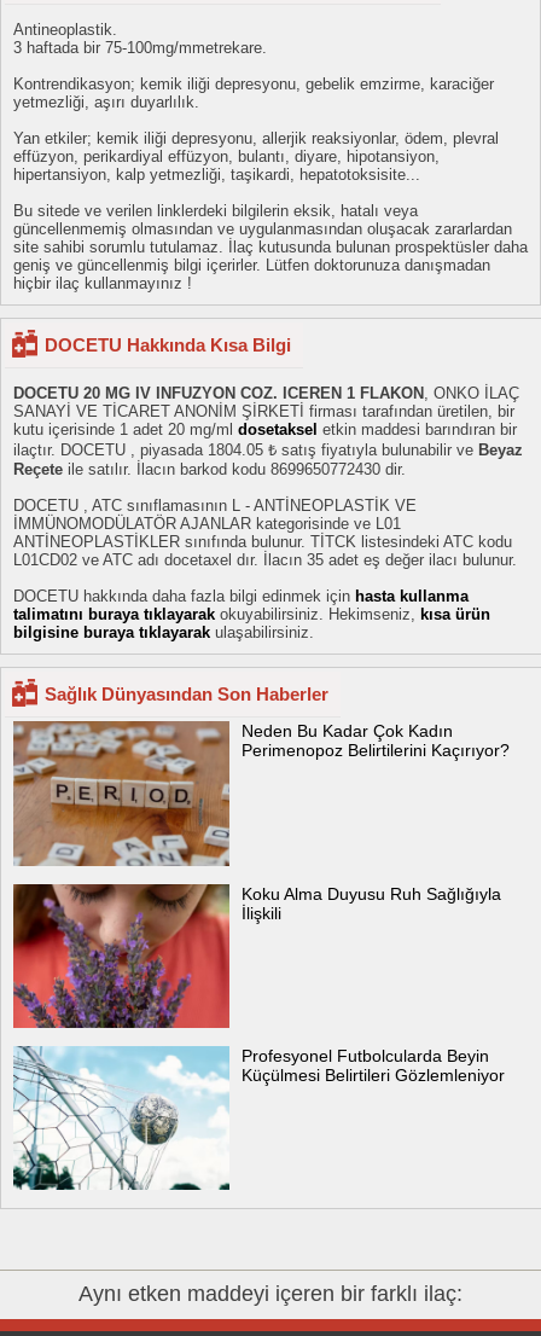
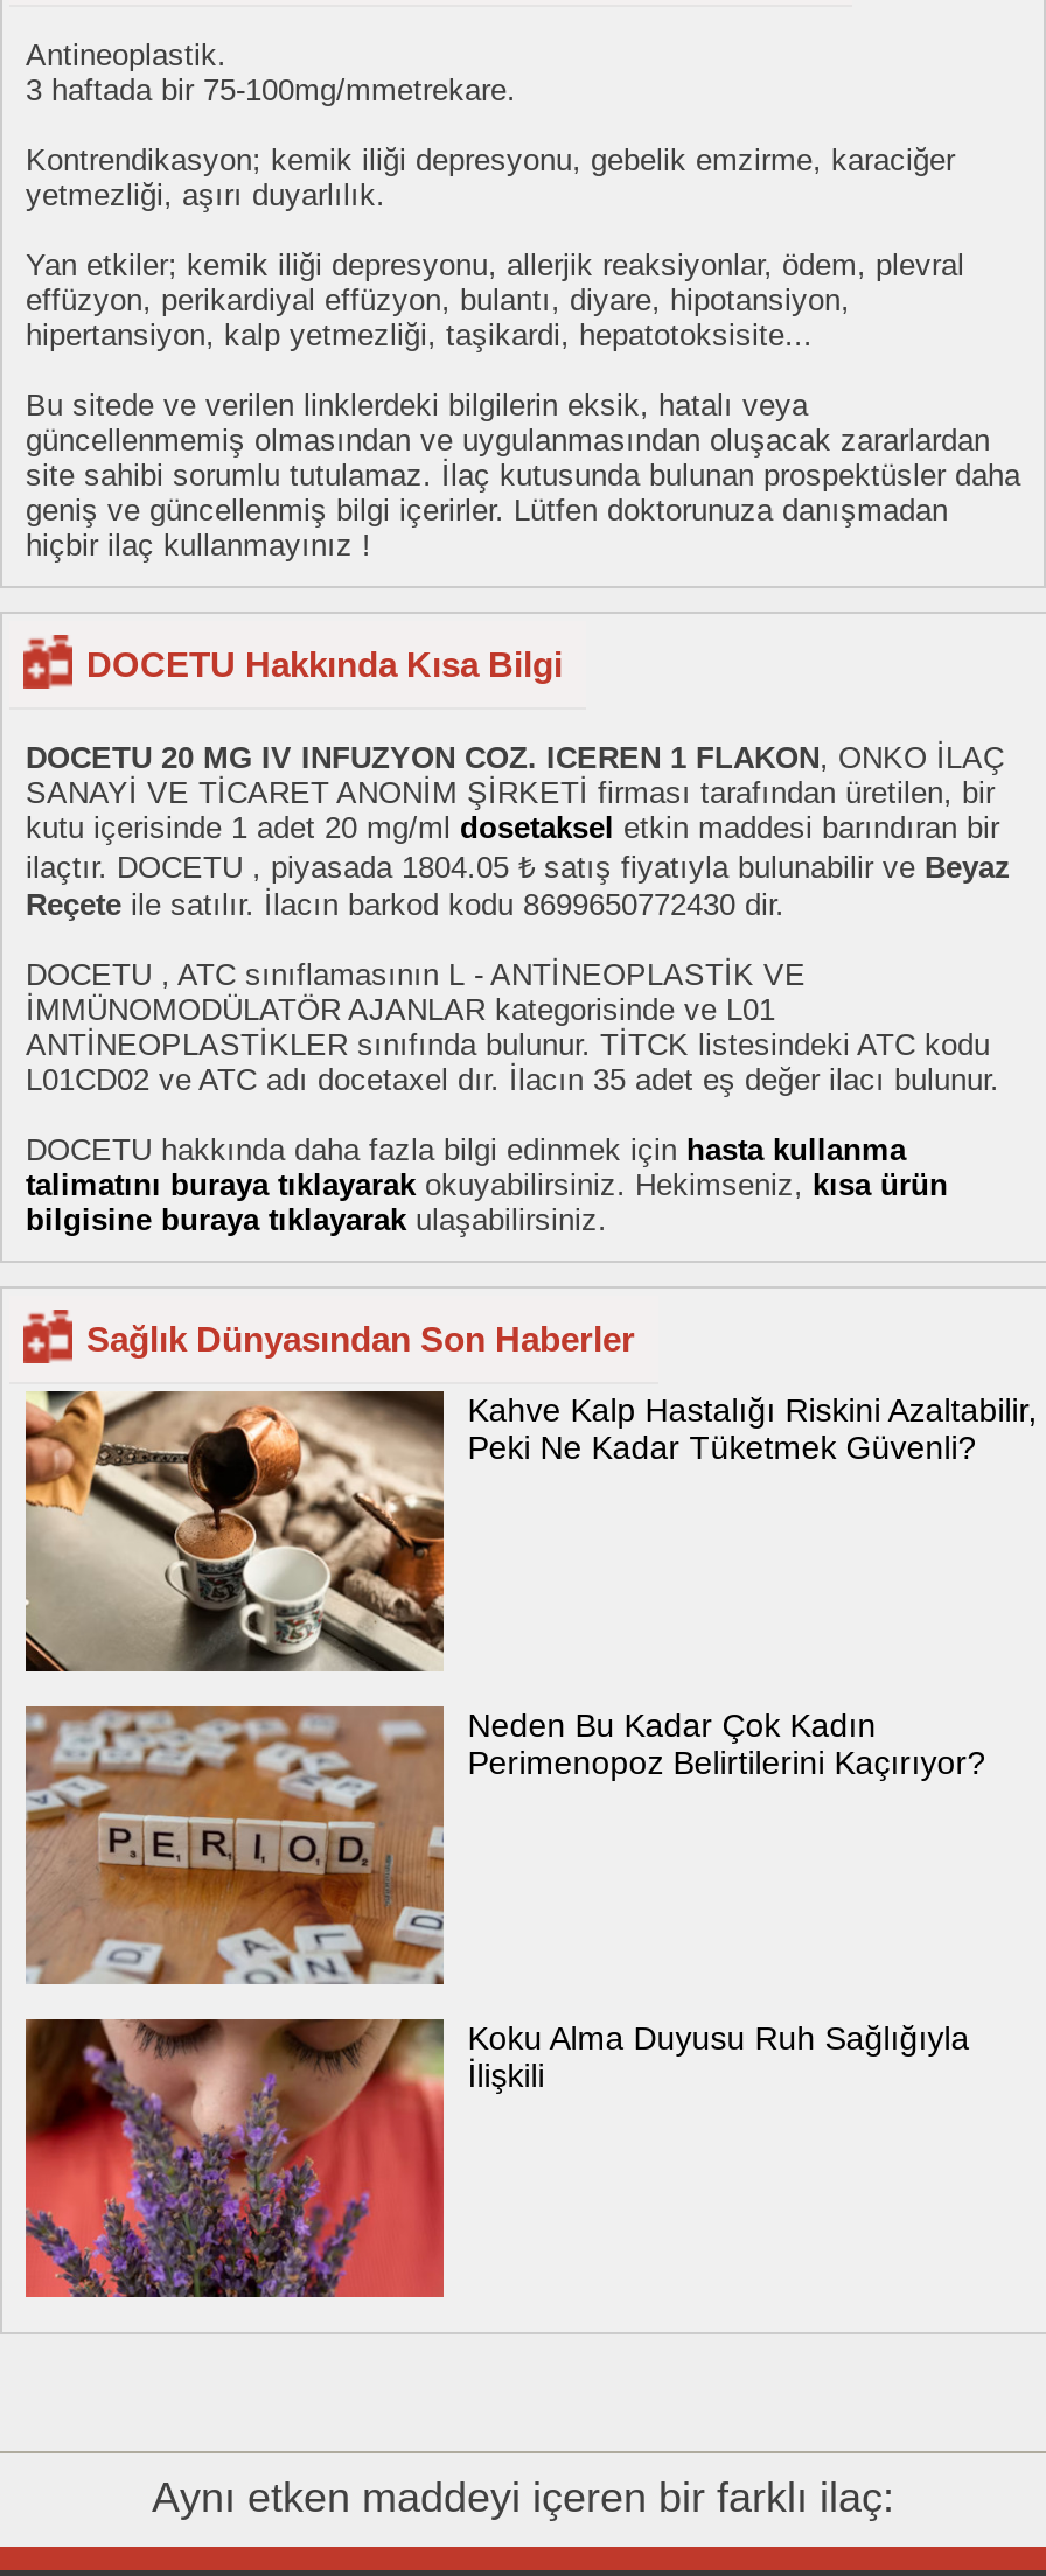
+ [image]
+ Kahve Kalp Hastalığı Riskini Azaltabilir,
+ Peki Ne Kadar Tüketmek Güvenli?

moved down: [image] | Neden Bu Kadar Çok Kadın | Perimenopoz Belirtilerini Kaçırıyor? | Koku Alma Duyusu Ruh Sağlığıyla | İlişkili

moved down: [image]

- [image]
- Profesyonel Futbolcularda Beyin
- Küçülmesi Belirtileri Gözlemleniyor
